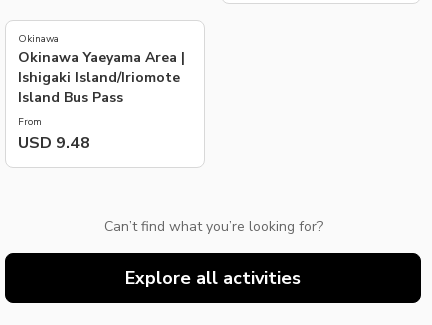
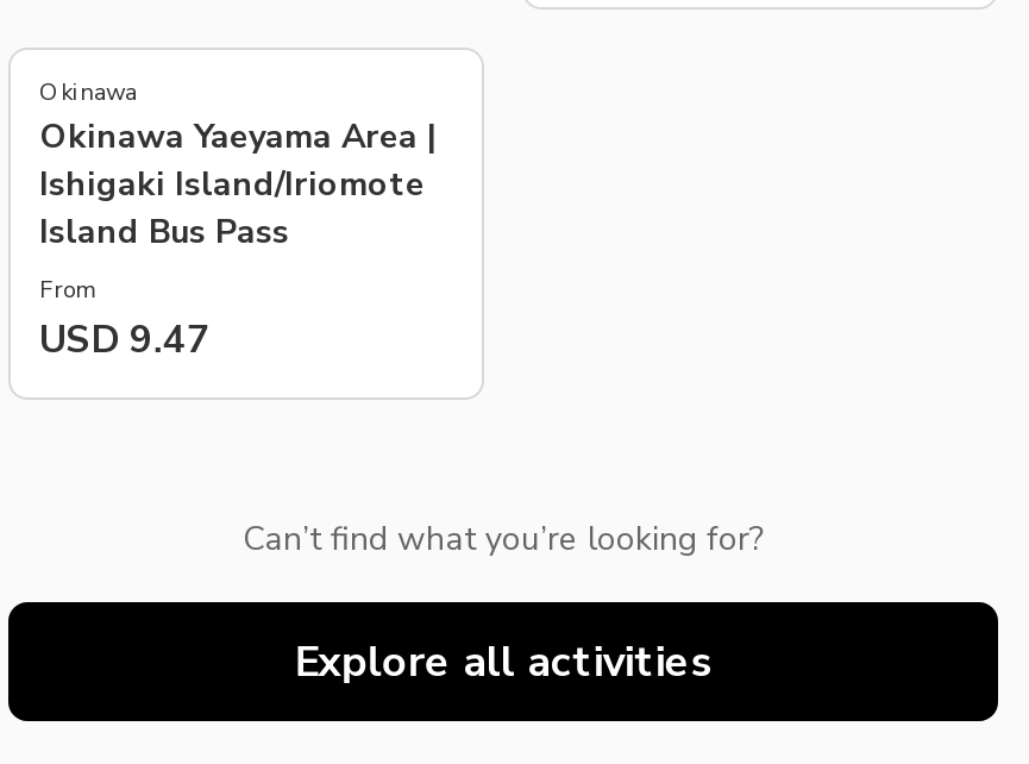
- USD 9.48
+ USD 9.47
